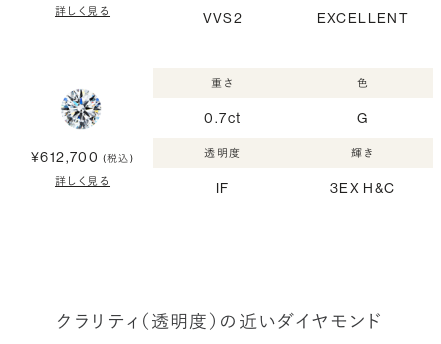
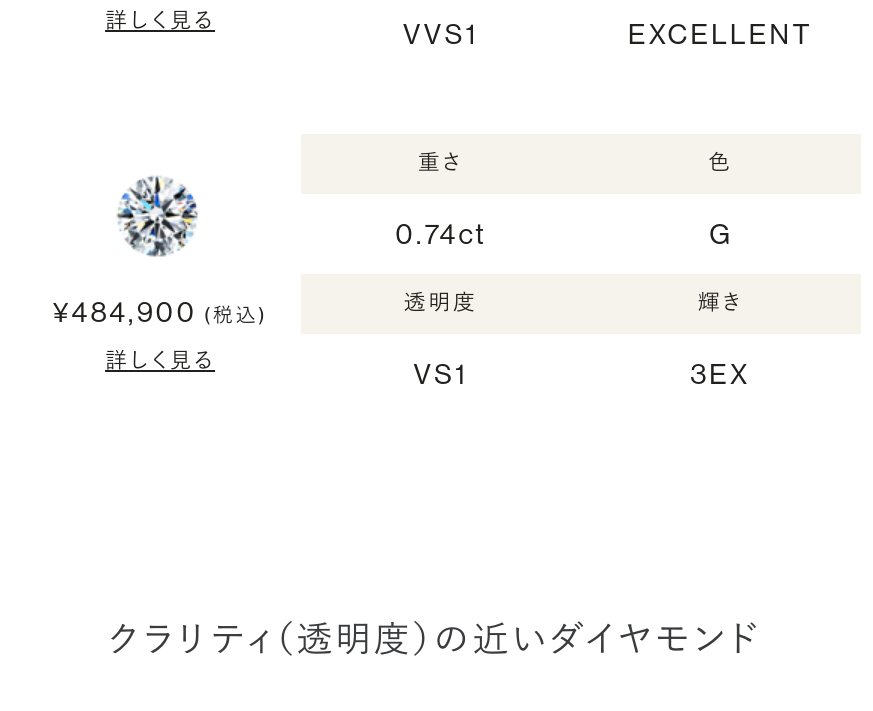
- VVS2
+ VVS1

- 0.7ct
+ 0.74ct

- ¥612,700 (税込)
+ ¥484,900 (税込)

- IF
+ VS1

- 3EX H&C
+ 3EX
